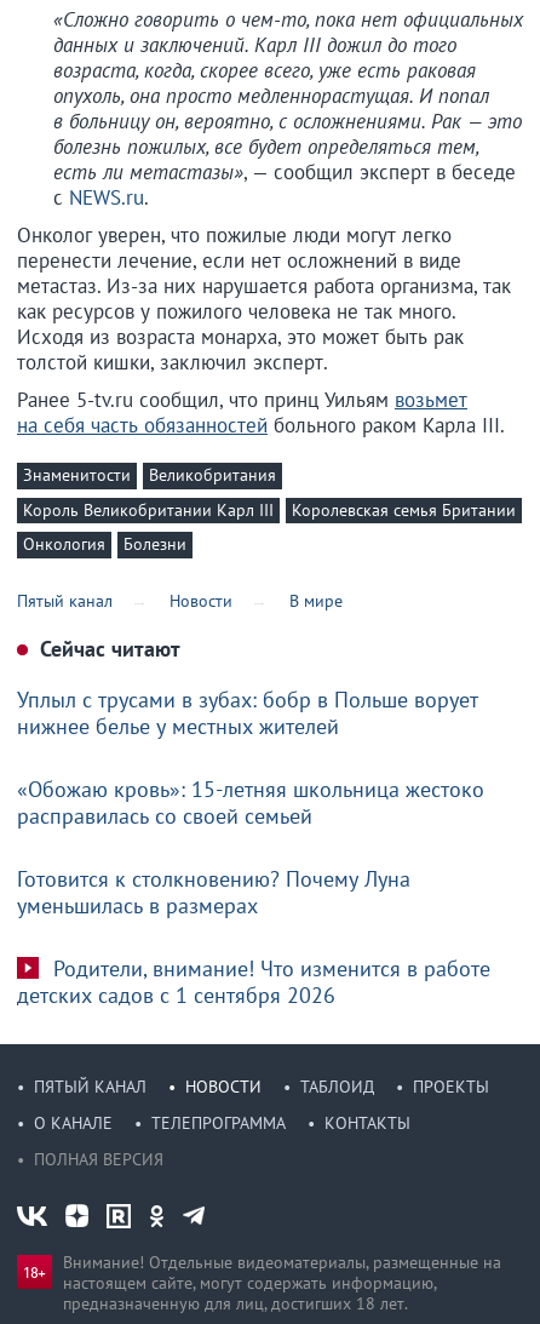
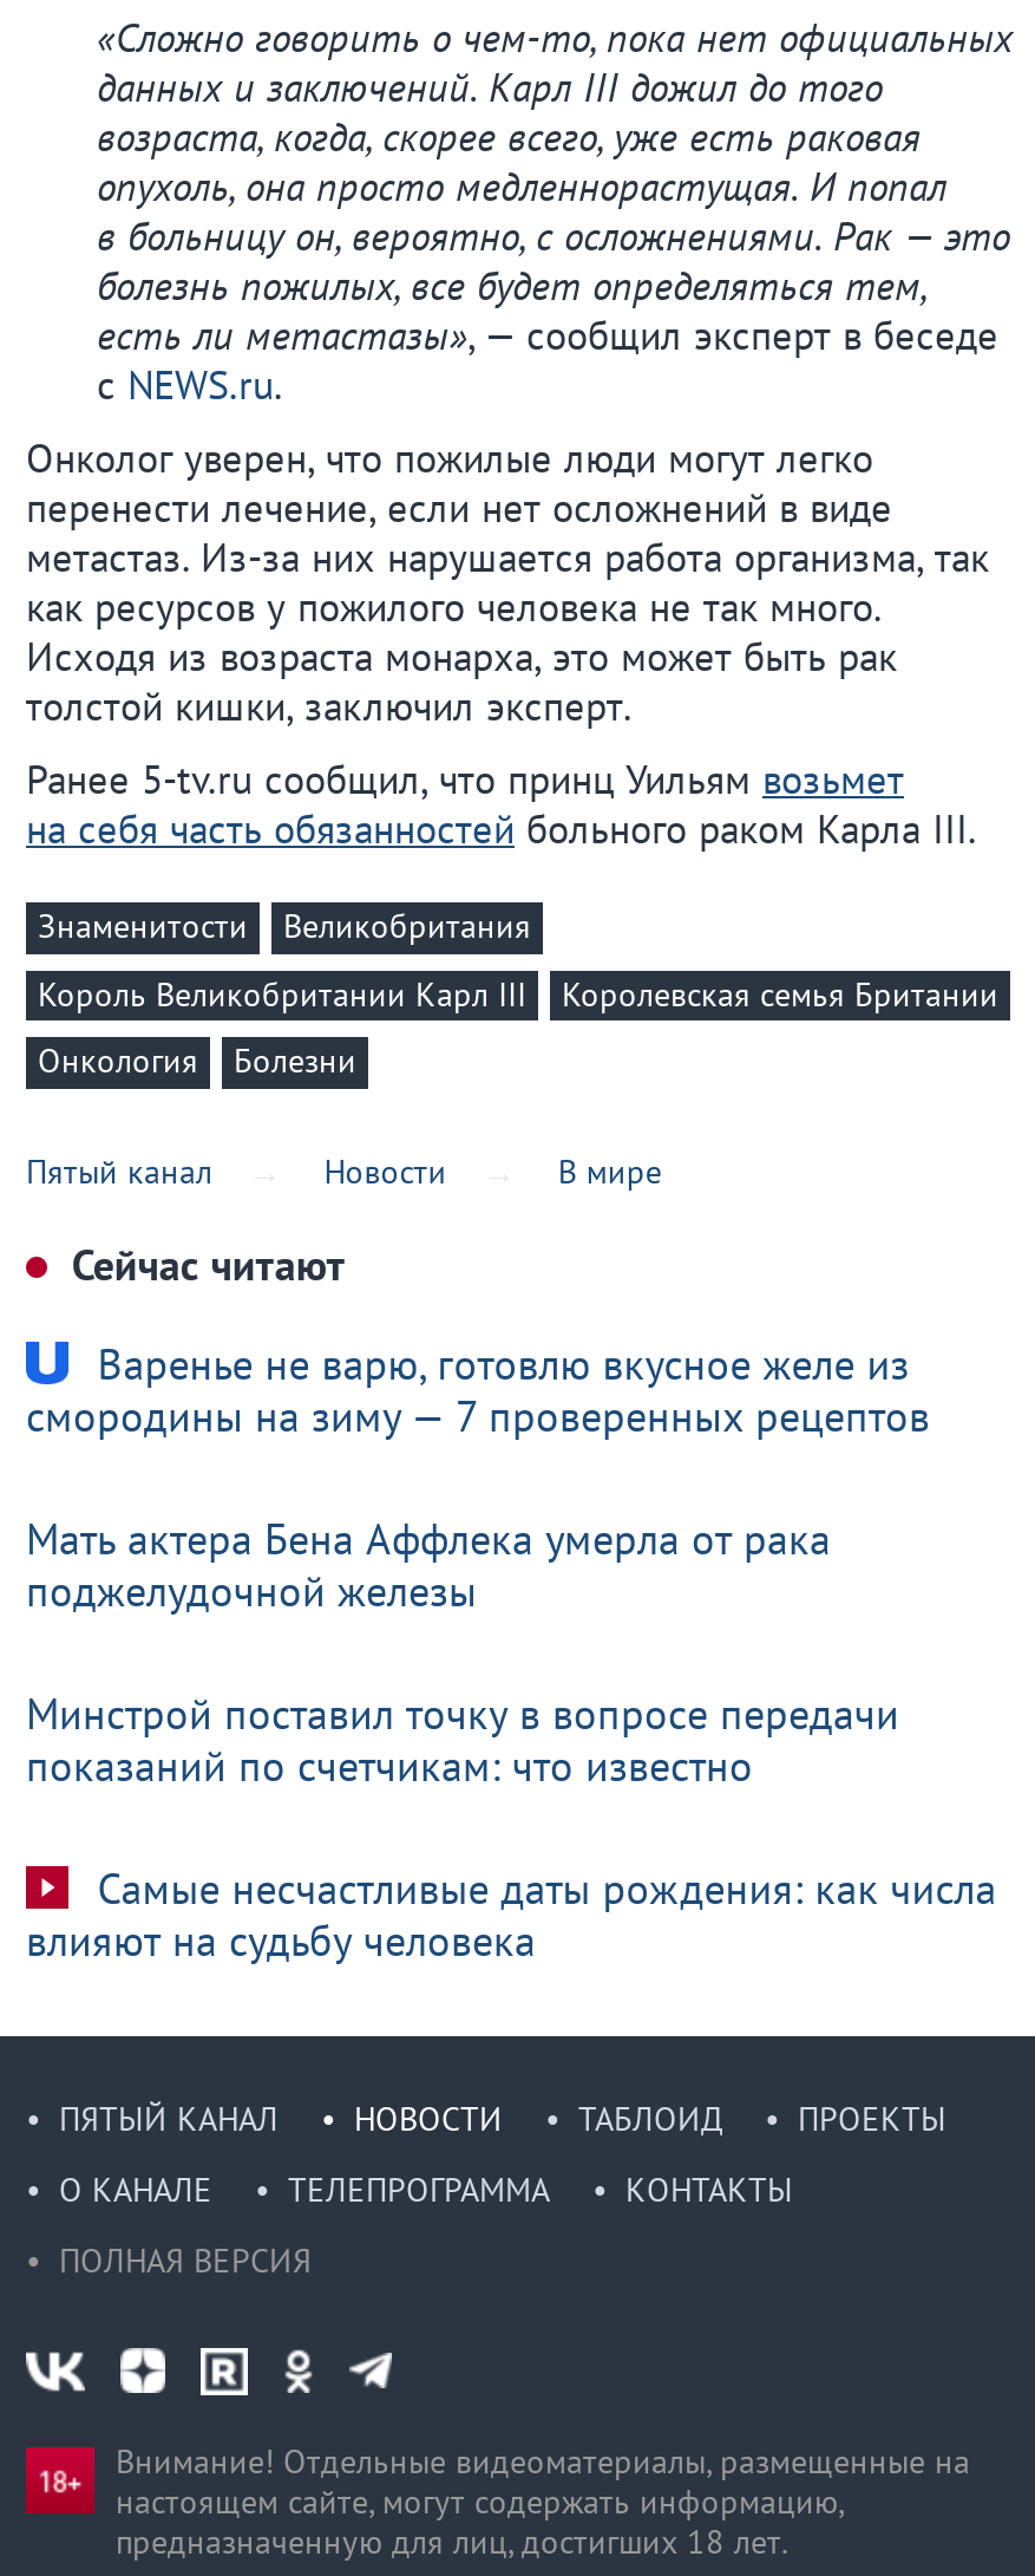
- Уплыл с трусами в зубах: бобр в Польше ворует
- нижнее белье у местных жителей
+ Варенье не варю, готовлю вкусное желе из
+ смородины на зиму — 7 проверенных рецептов

- «Обожаю кровь»: 15-летняя школьница жестоко
- расправилась со своей семьей
+ Мать актера Бена Аффлека умерла от рака
+ поджелудочной железы

- Готовится к столкновению? Почему Луна
- уменьшилась в размерах
+ Минстрой поставил точку в вопросе передачи
+ показаний по счетчикам: что известно

- Родители, внимание! Что изменится в работе
- детских садов с 1 сентября 2026
+ Самые несчастливые даты рождения: как числа
+ влияют на судьбу человека
